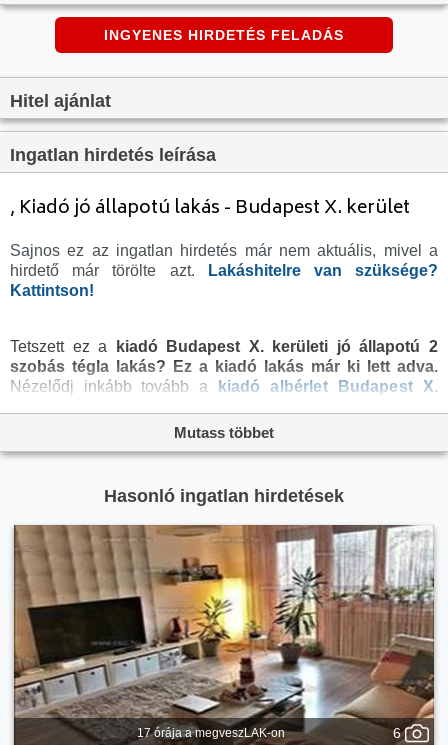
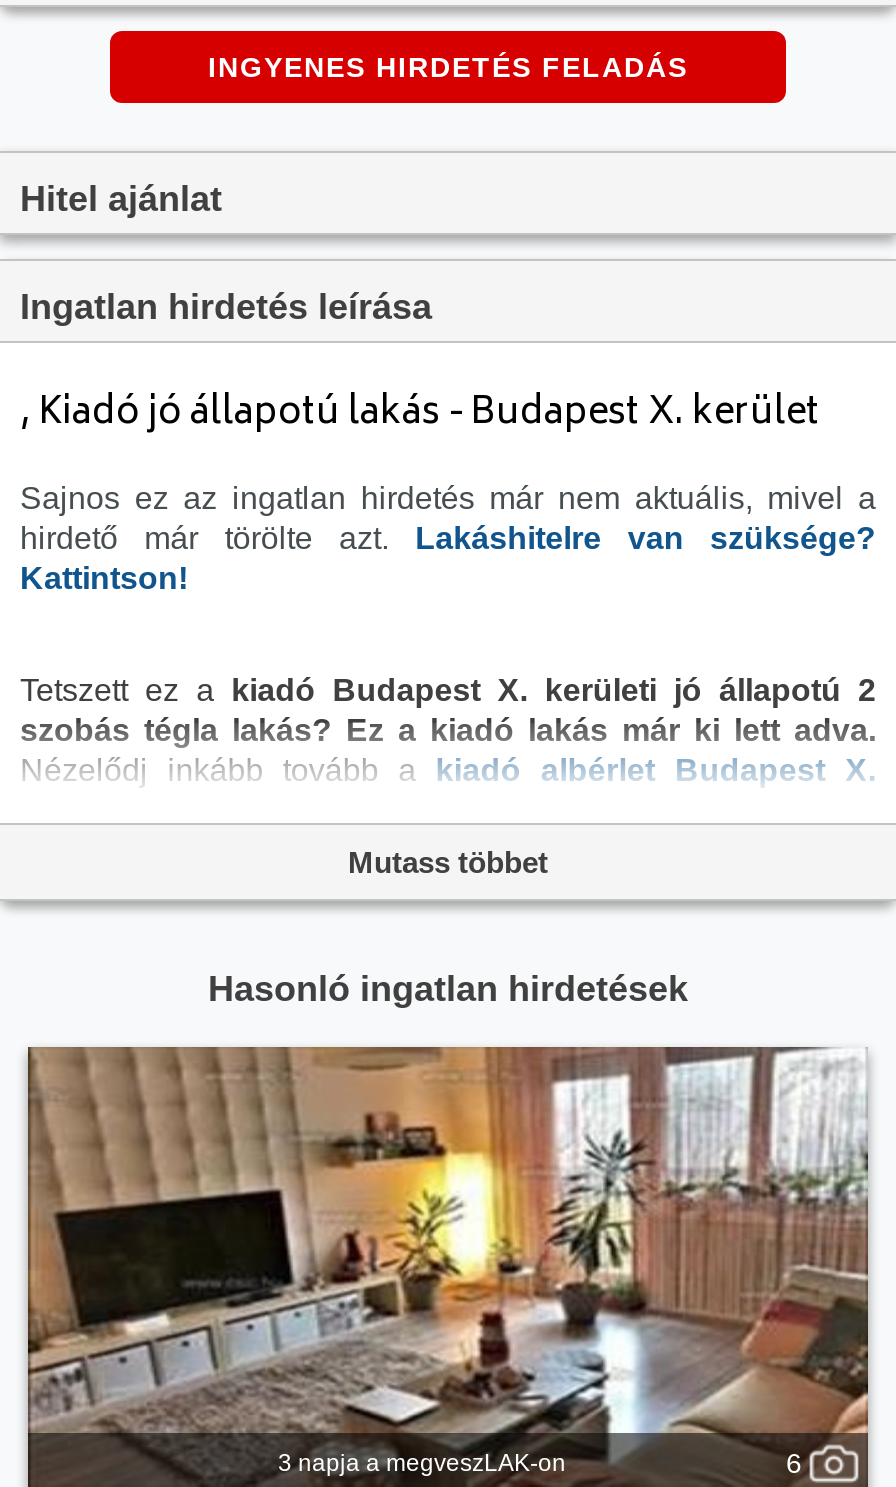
- 17 órája a megveszLAK-on
+ 3 napja a megveszLAK-on
